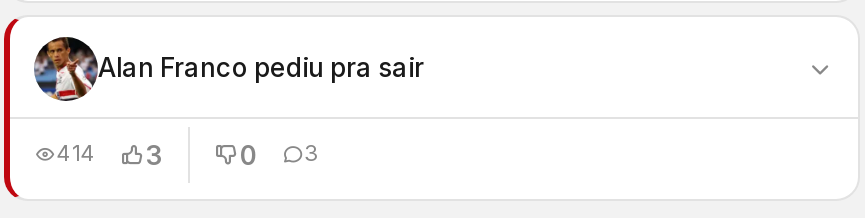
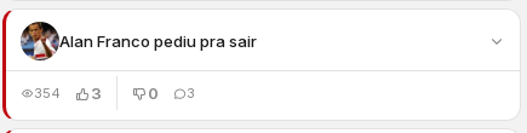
- 414 3
+ 354 3
